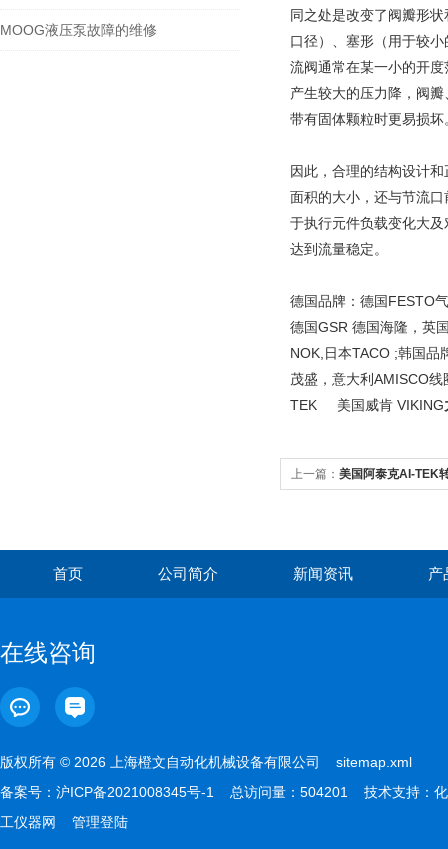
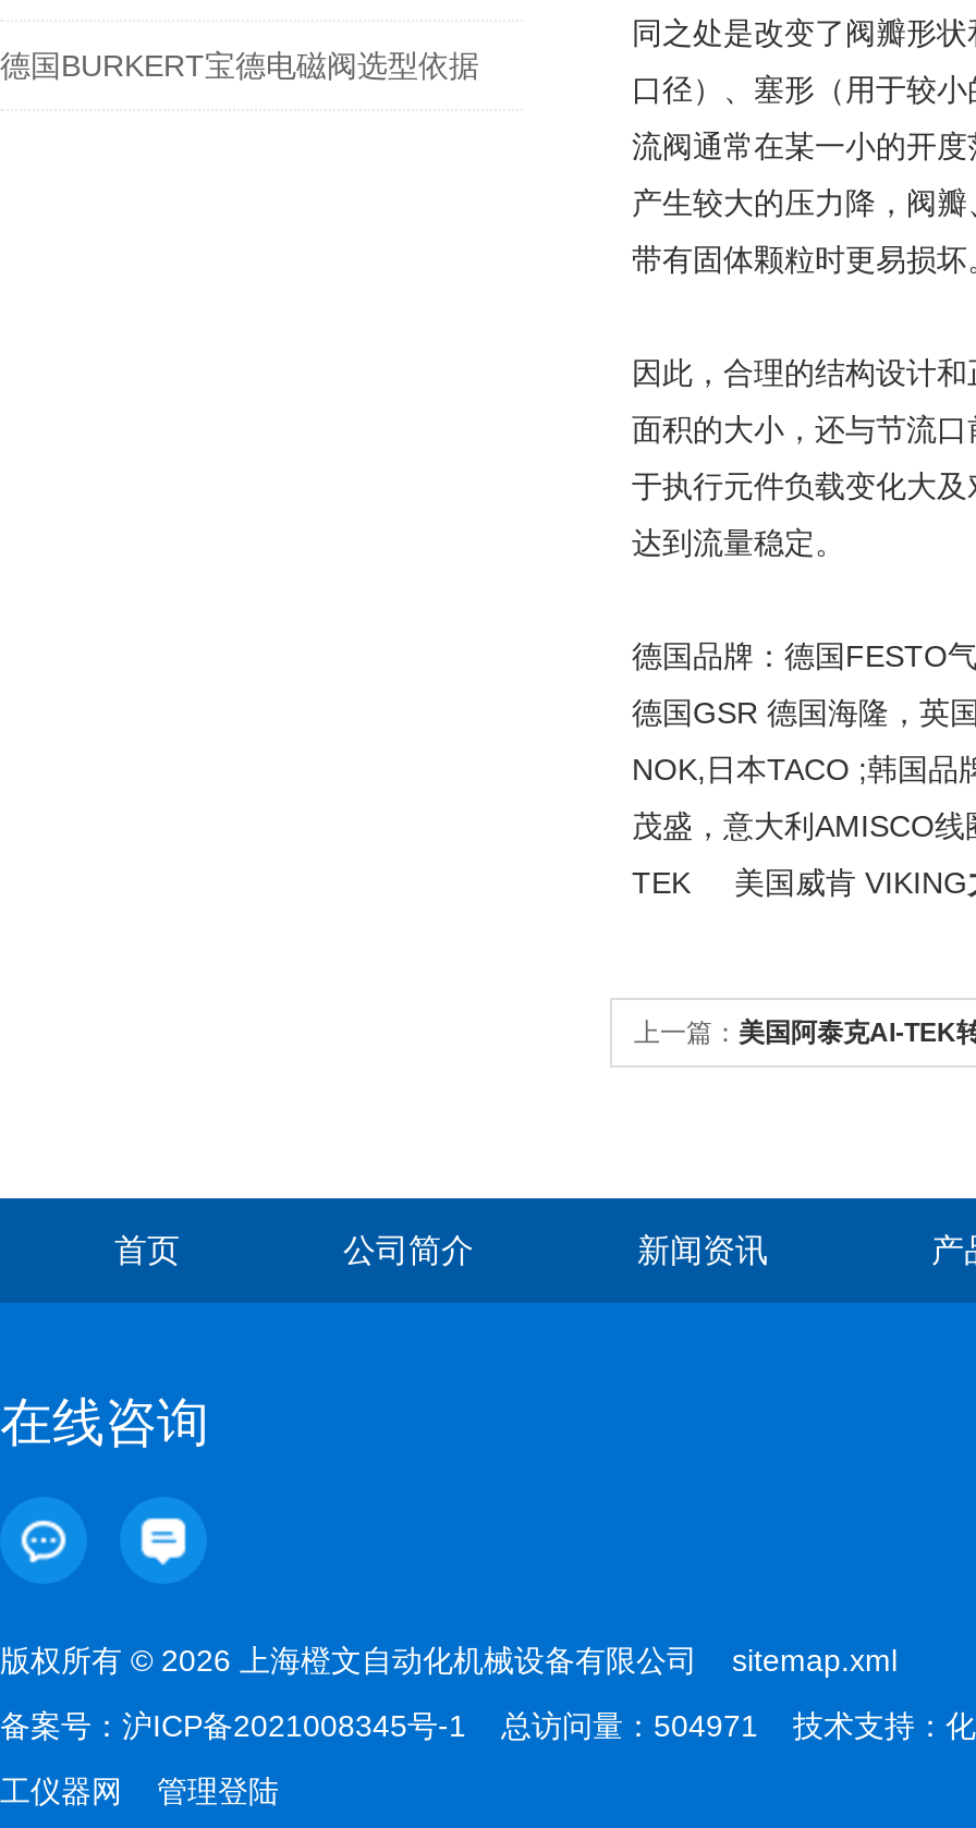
- MOOG液压泵故障的维修
+ 德国BURKERT宝德电磁阀选型依据

- 备案号：沪ICP备2021008345号-1总访问量：504201 技术支持：化
+ 备案号：沪ICP备2021008345号-1总访问量：504971 技术支持：化
